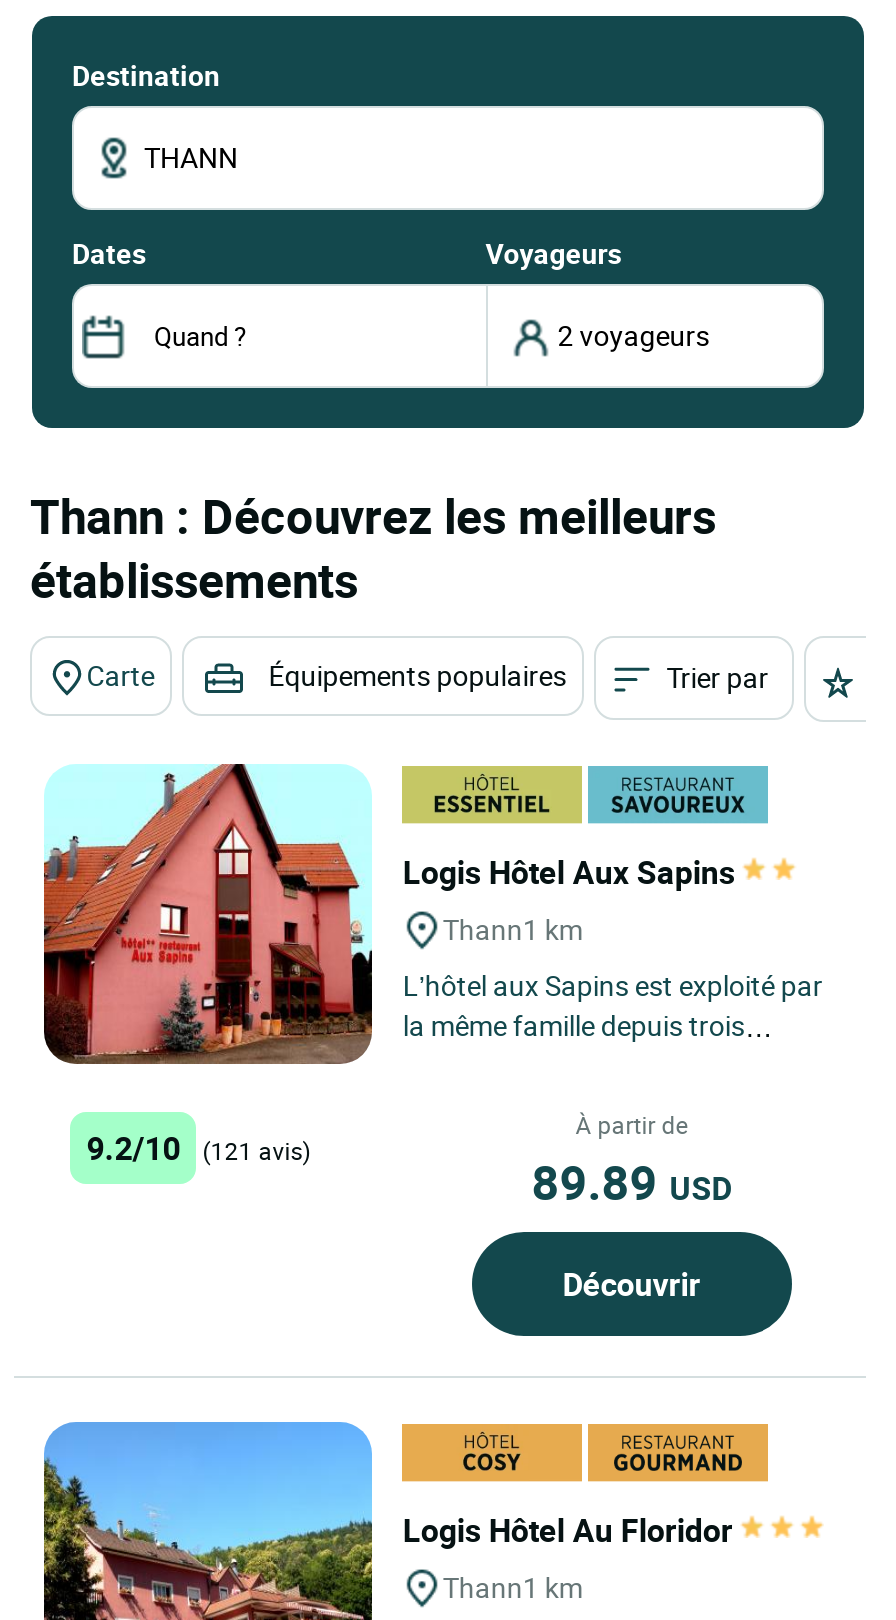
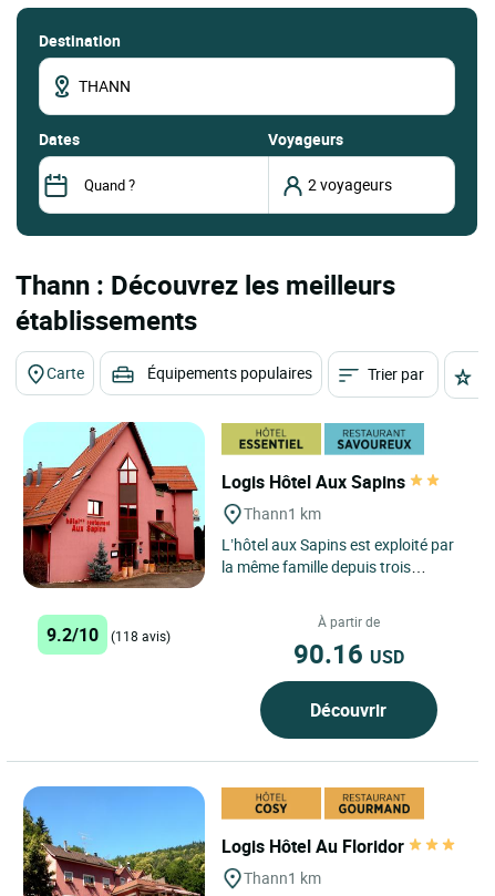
- 9.2/10 (121 avis)
+ 9.2/10 (118 avis)

- 89.89 USD
+ 90.16 USD
